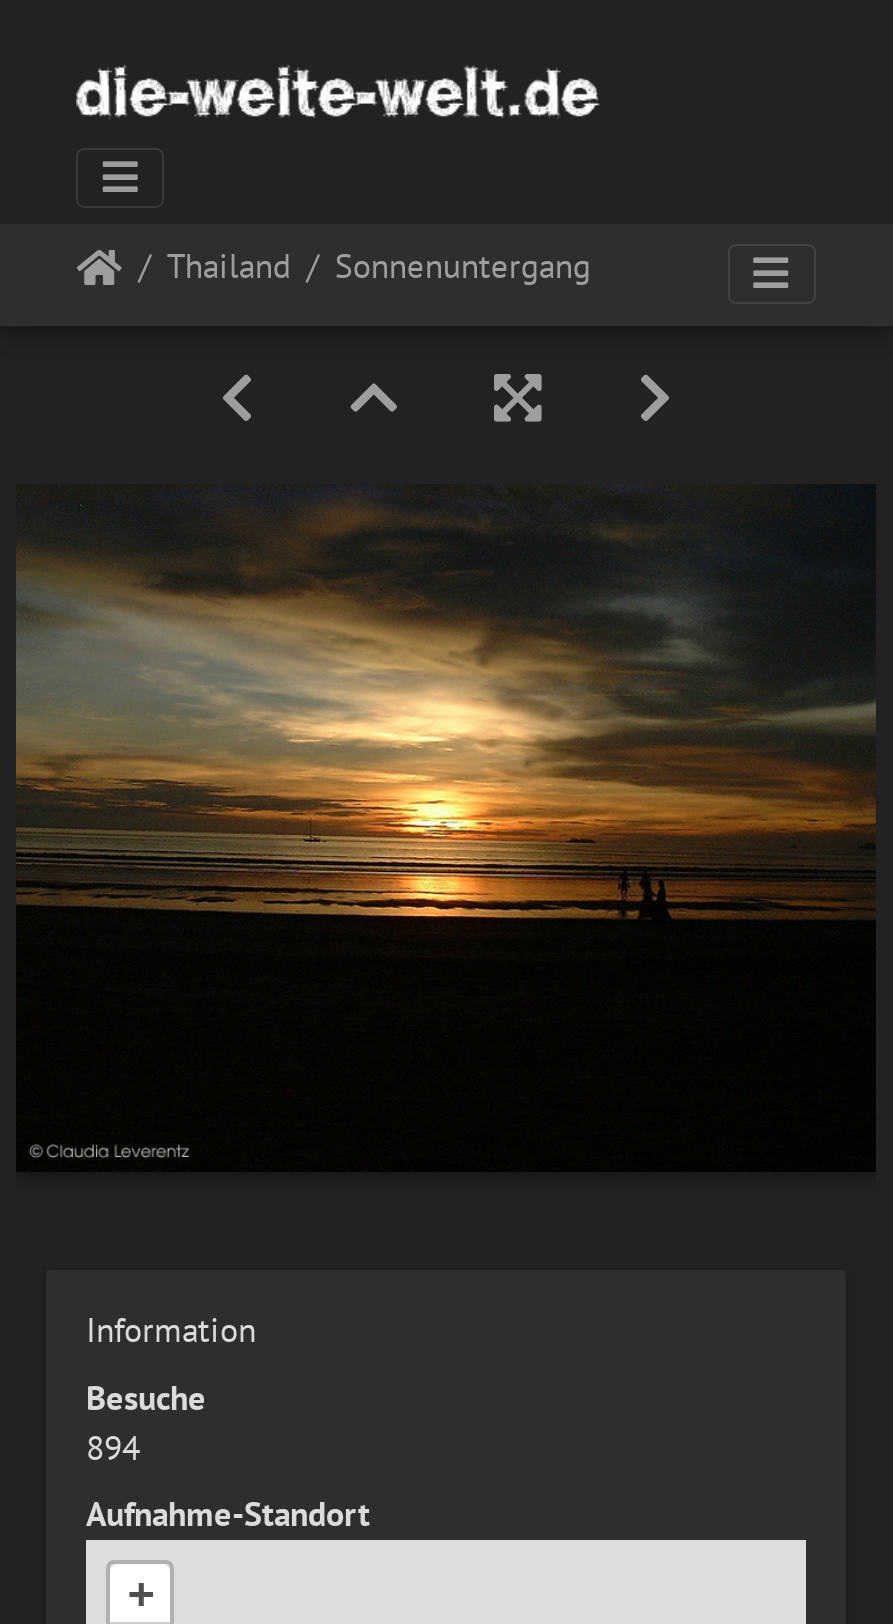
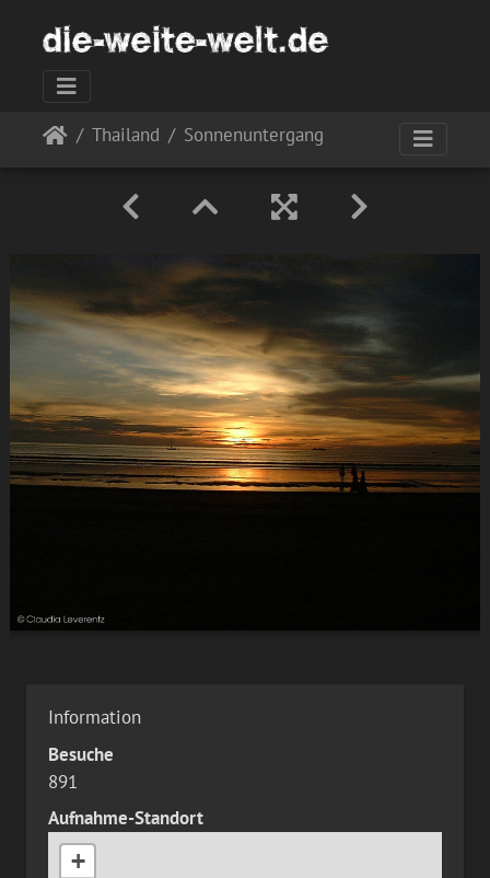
- 894
+ 891
